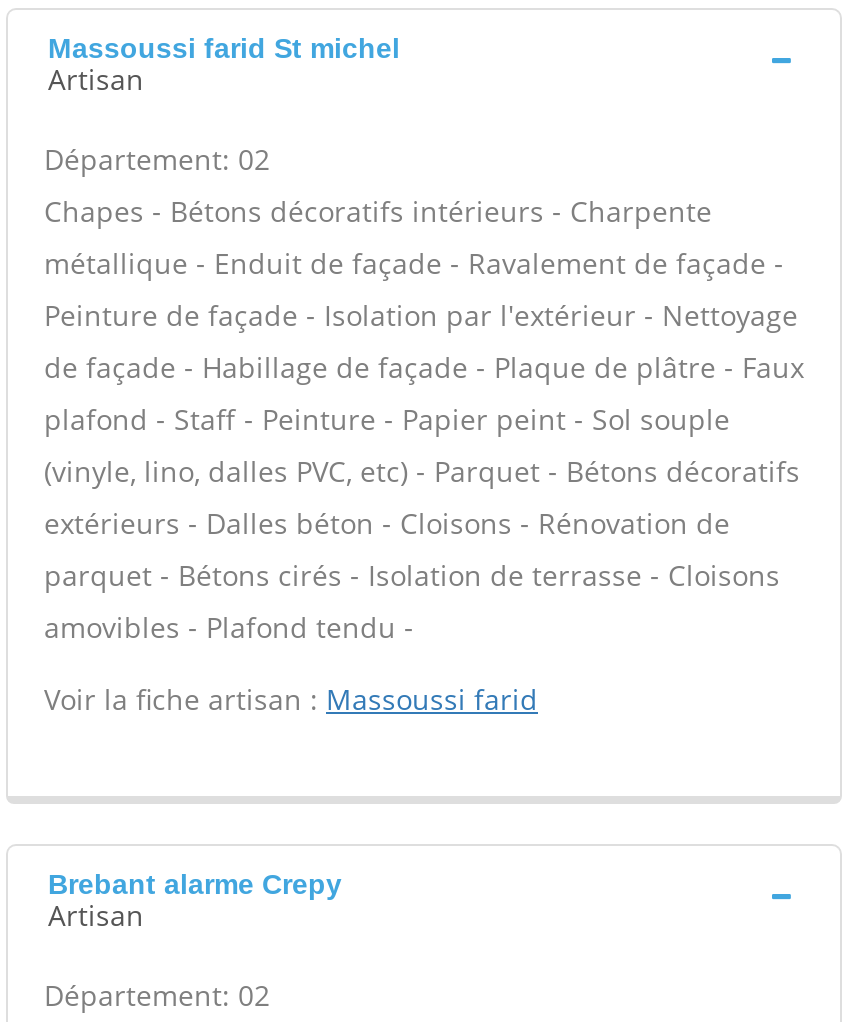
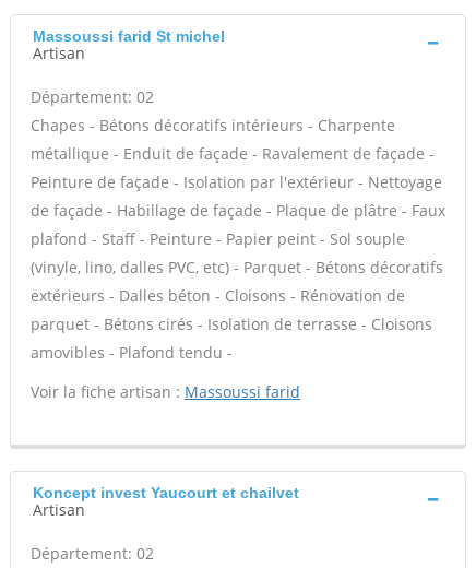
- Brebant alarme Crepy
+ Koncept invest Yaucourt et chailvet
